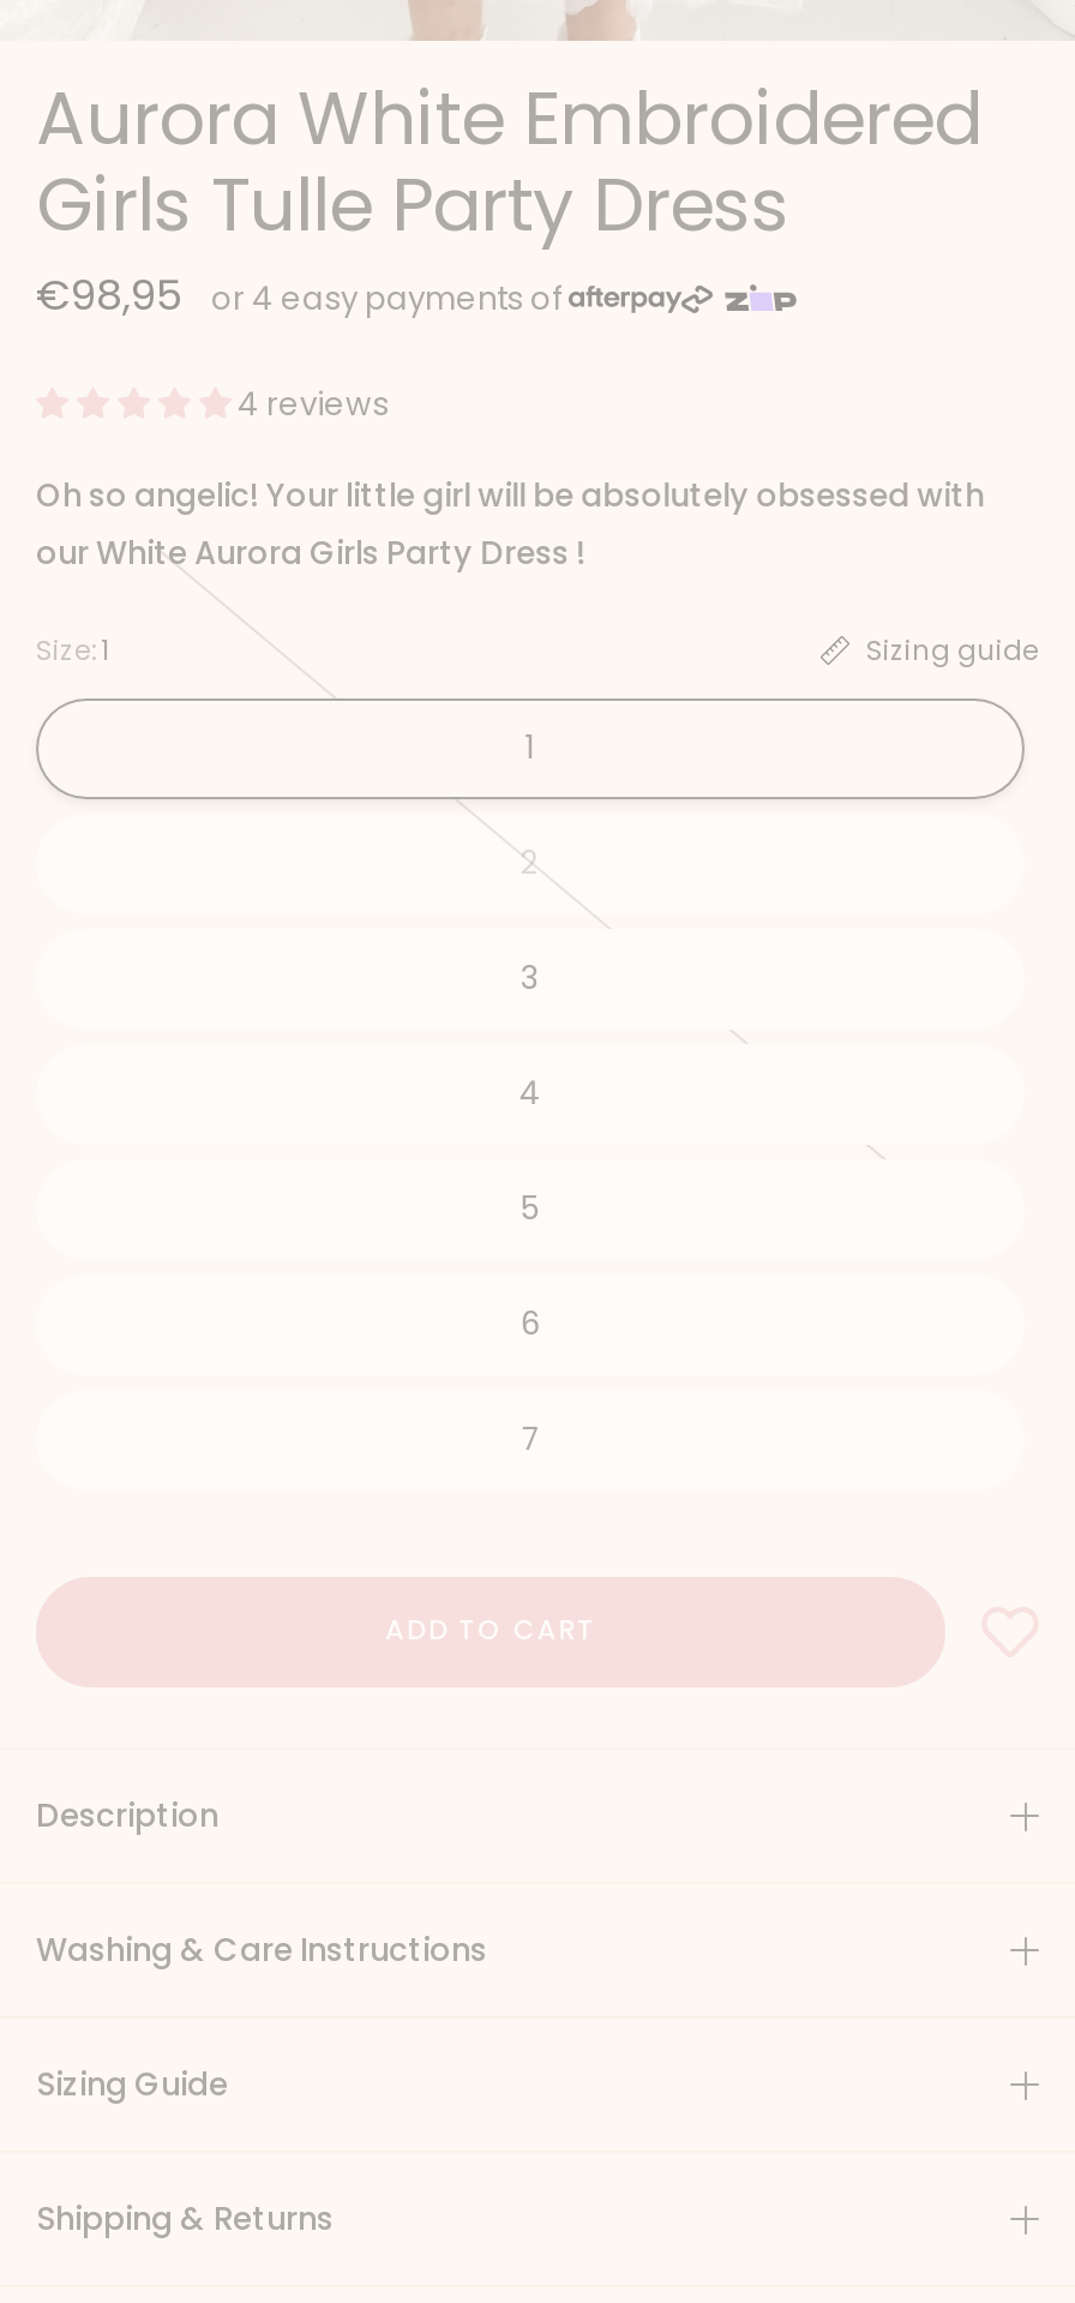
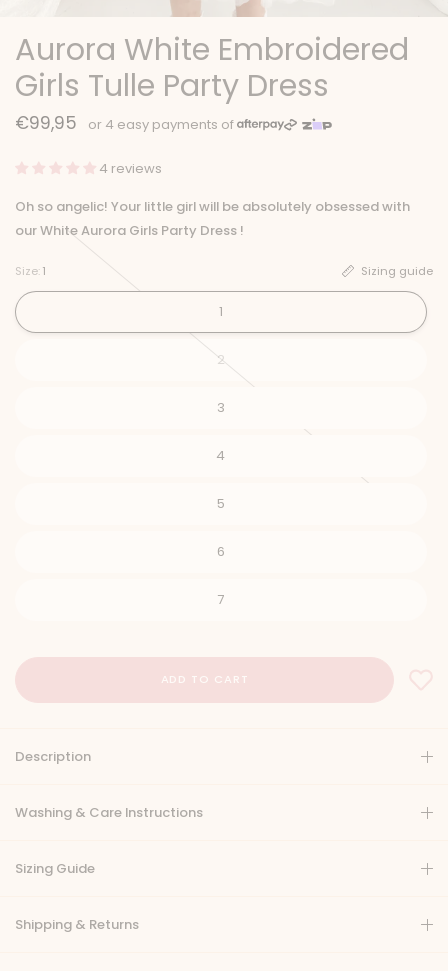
- €98,95
+ €99,95
